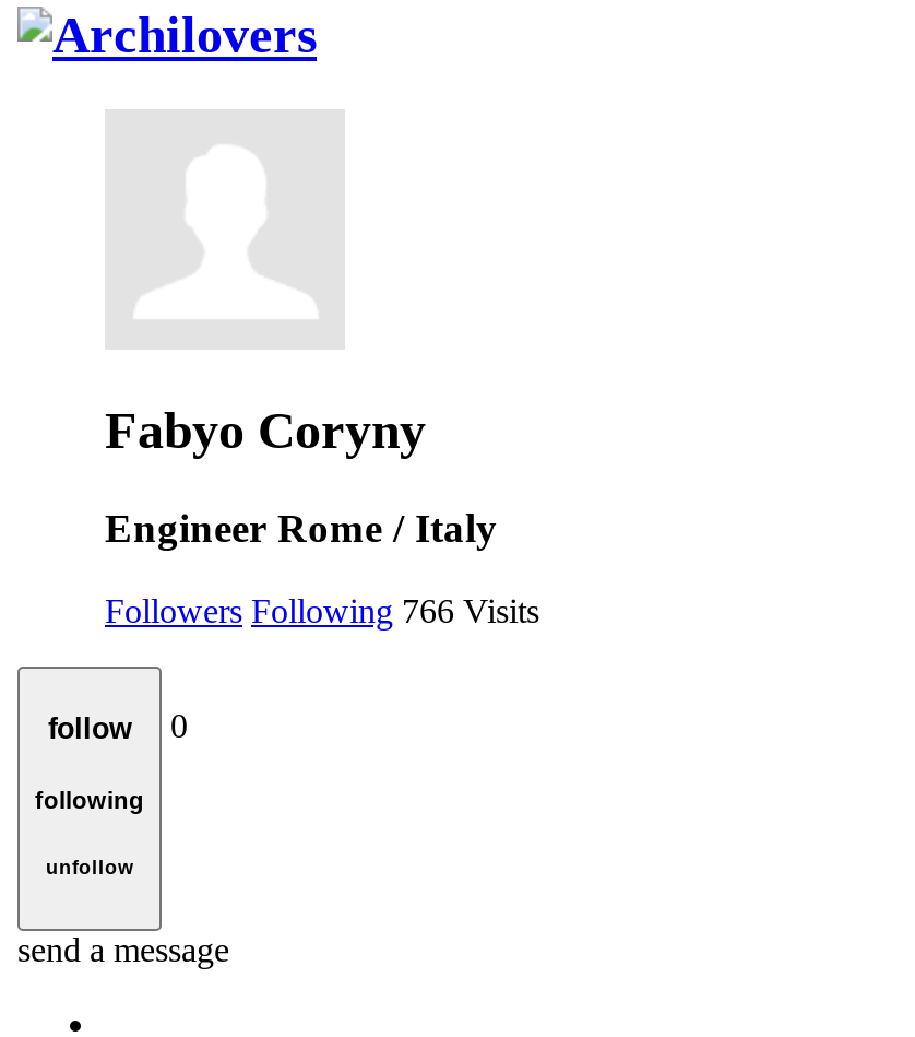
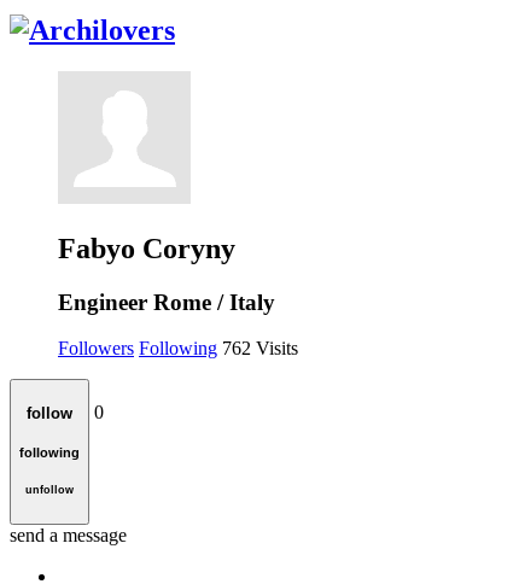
- Followers Following 766 Visits
+ Followers Following 762 Visits
